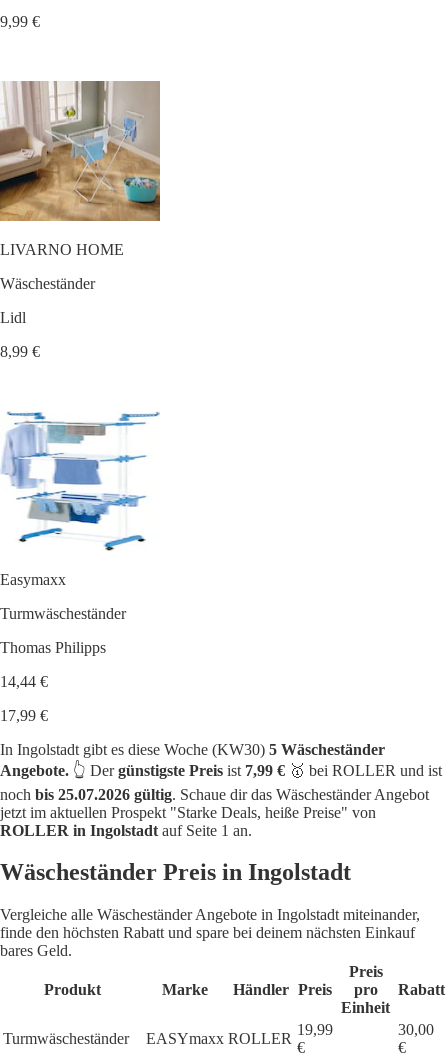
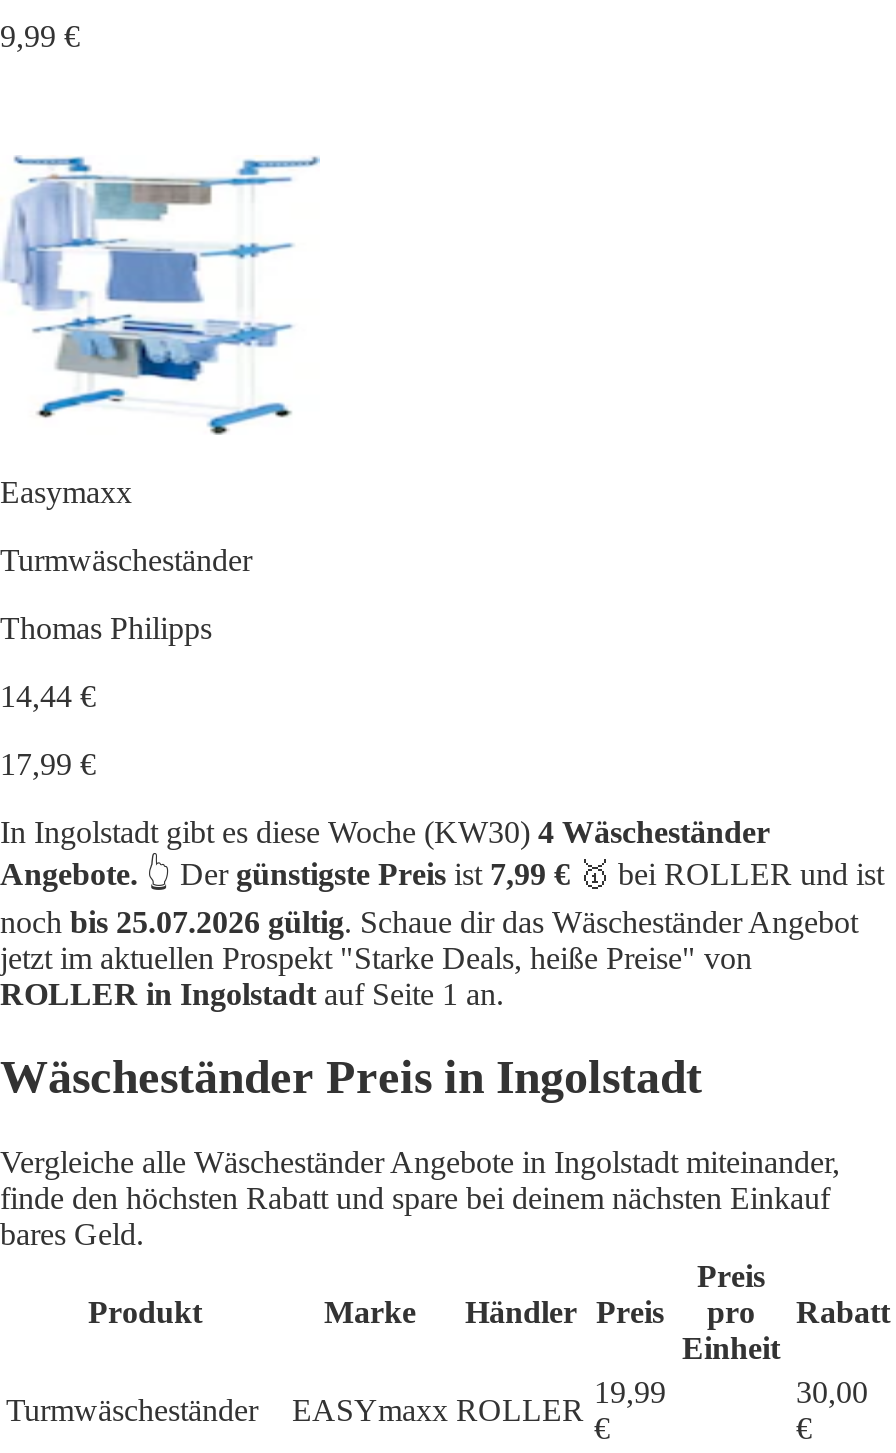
- [image]
- LIVARNO HOME
- Wäscheständer
- Lidl
- 8,99 €

- In Ingolstadt gibt es diese Woche (KW30) 5 Wäscheständer
+ In Ingolstadt gibt es diese Woche (KW30) 4 Wäscheständer
